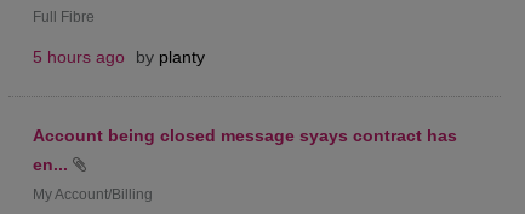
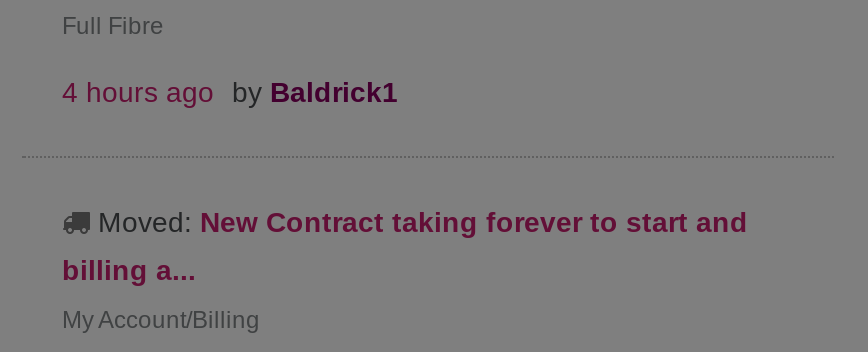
- 5 hours ago by planty
+ 4 hours ago by Baldrick1

- Account being closed message syays contract has
+ Moved: New Contract taking forever to start and

- en...
+ billing a...
